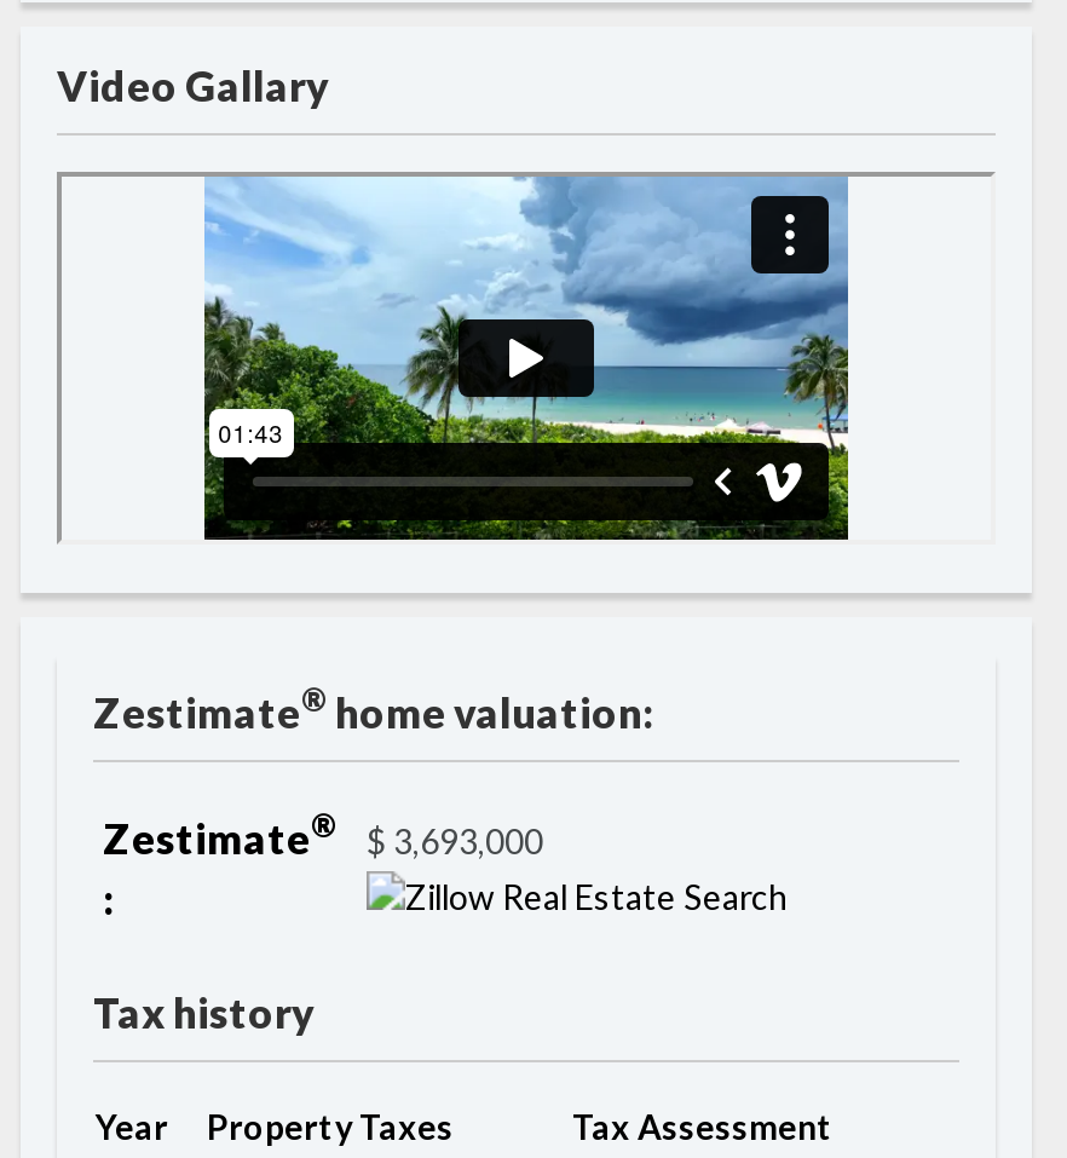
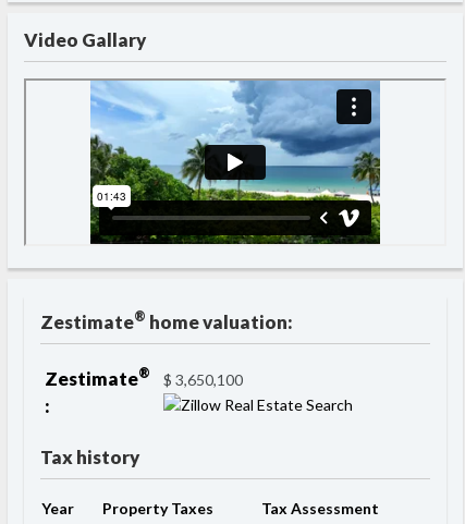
- Zestimate® $ 3,693,000
+ Zestimate® $ 3,650,100
